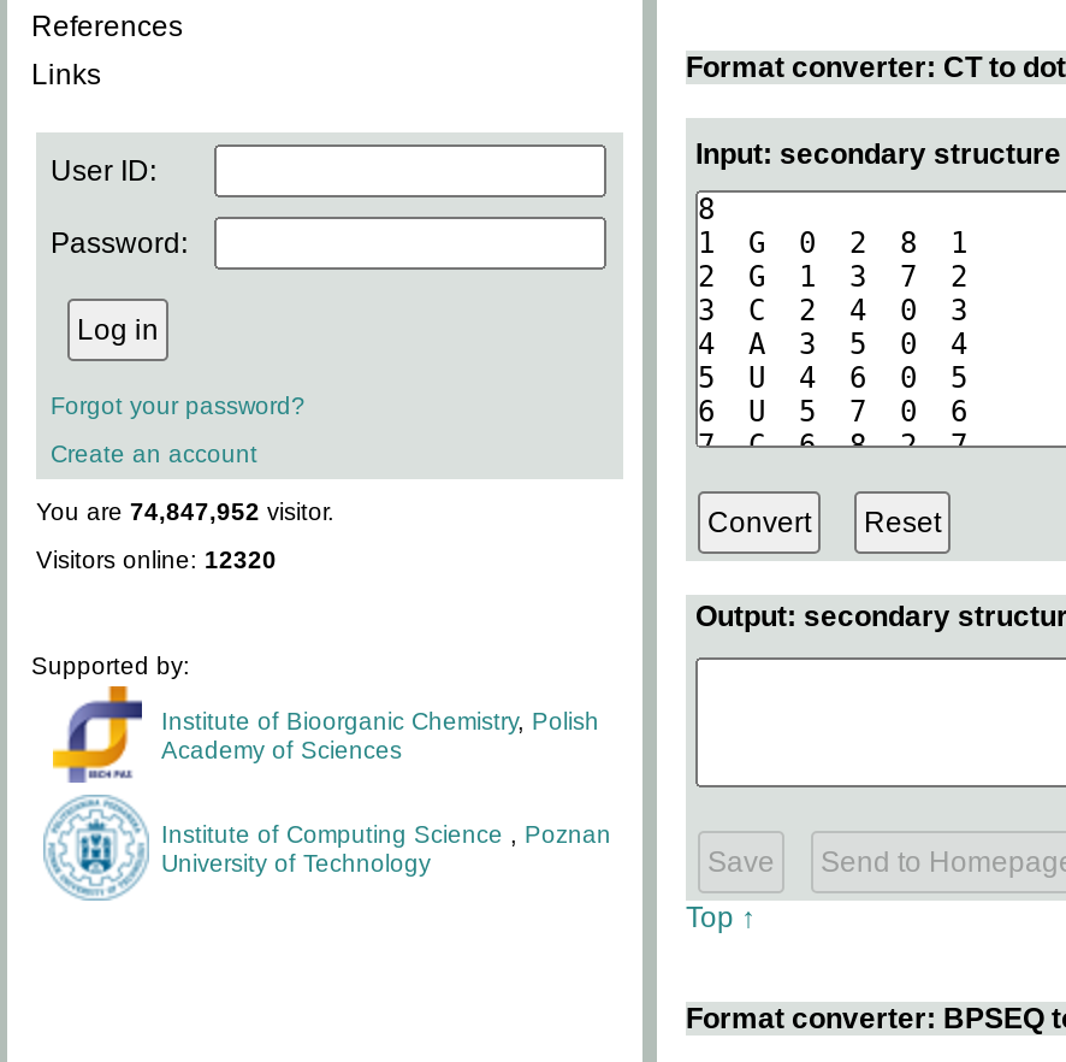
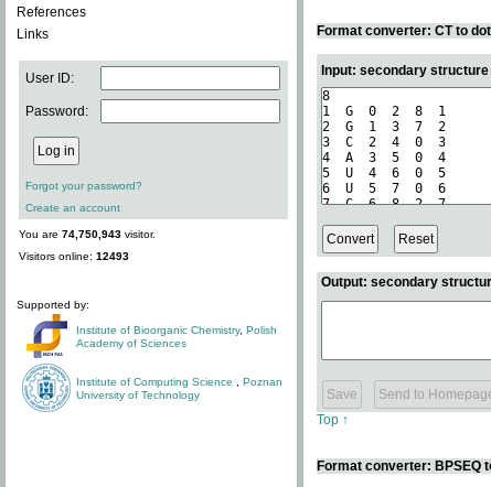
- You are 74,847,952 visitor.
+ You are 74,750,943 visitor.

- Visitors online: 12320
+ Visitors online: 12493
